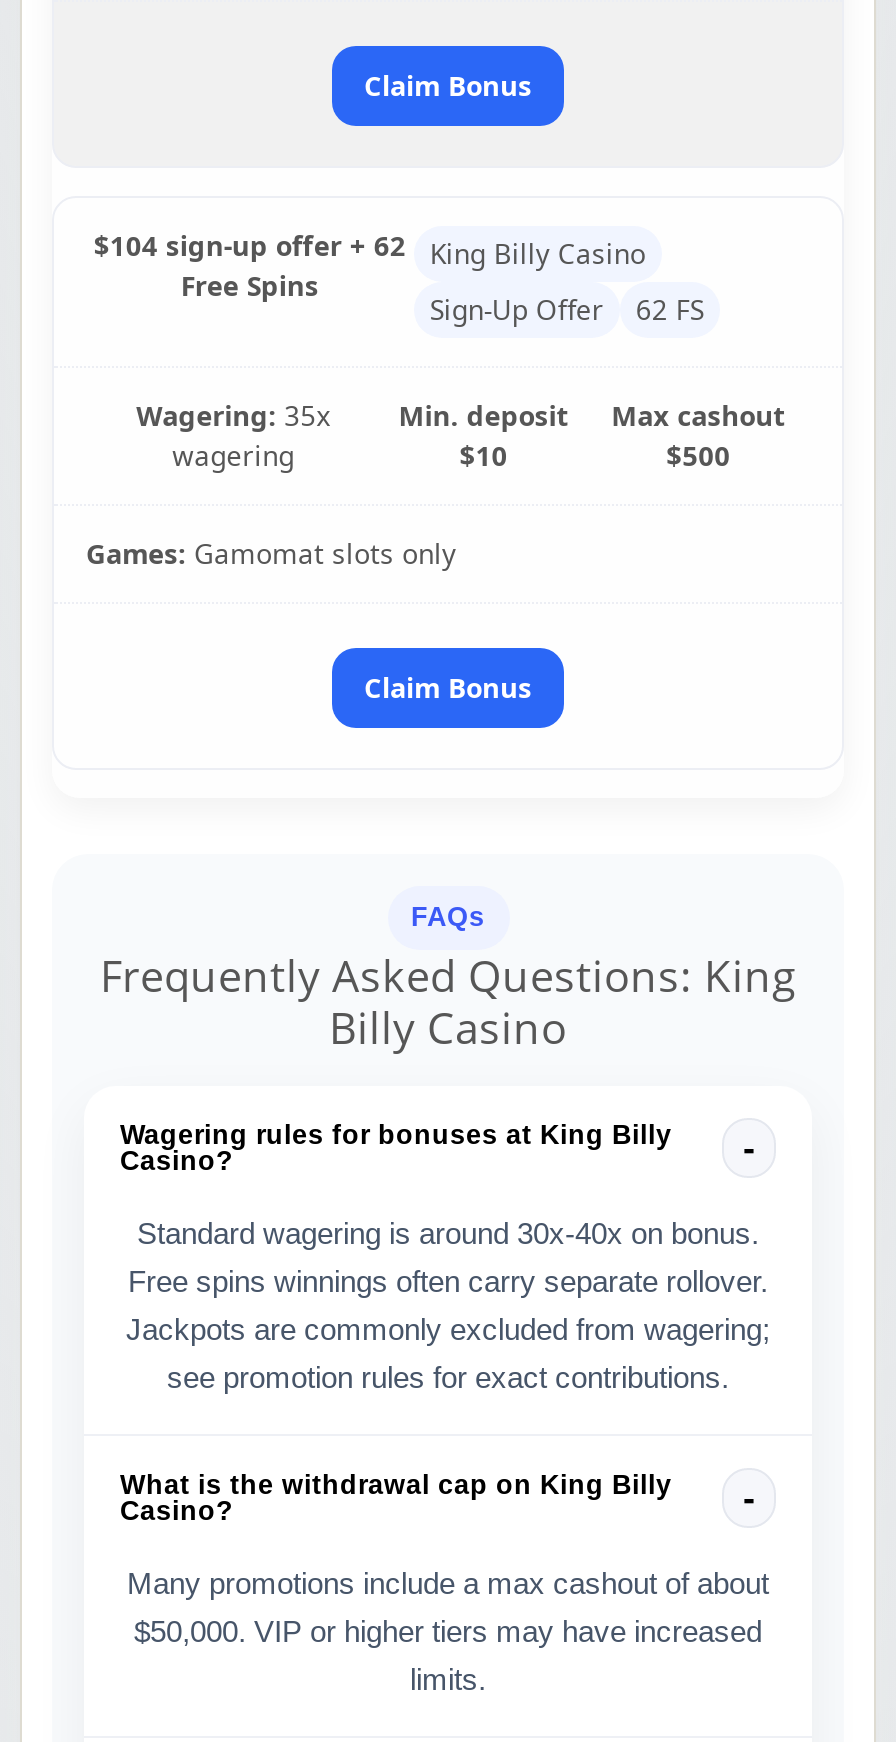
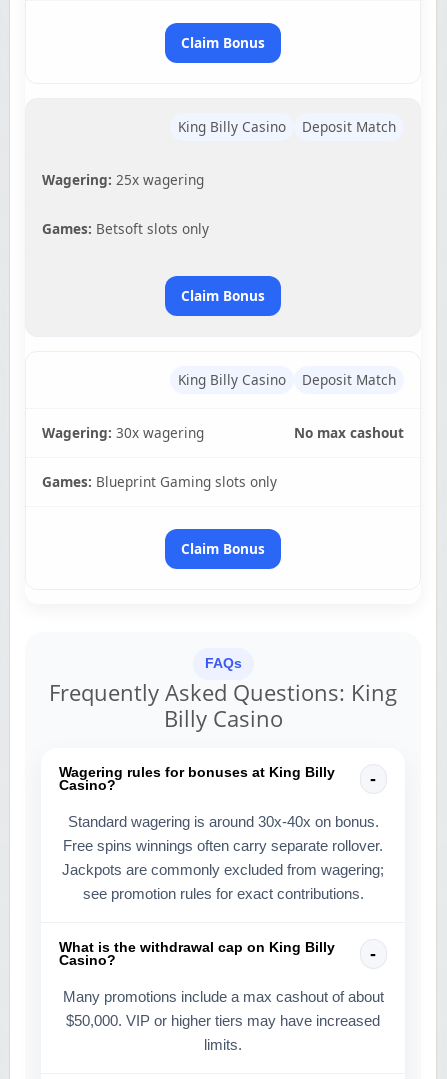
- $104 sign-up offer + 62
- Free Spins

- Sign-Up Offer
- 62 FS
- Wagering: 35x
- wagering
+ Deposit Match
+ Wagering: 25x wagering
+ Games: Betsoft slots only

- Max cashout
- $500
- Games: Gamomat slots only
+ King Billy Casino
+ Deposit Match
+ Wagering: 30x wagering
+ No max cashout
+ Games: Blueprint Gaming slots only

- Min. deposit
- $10
+ Claim Bonus
